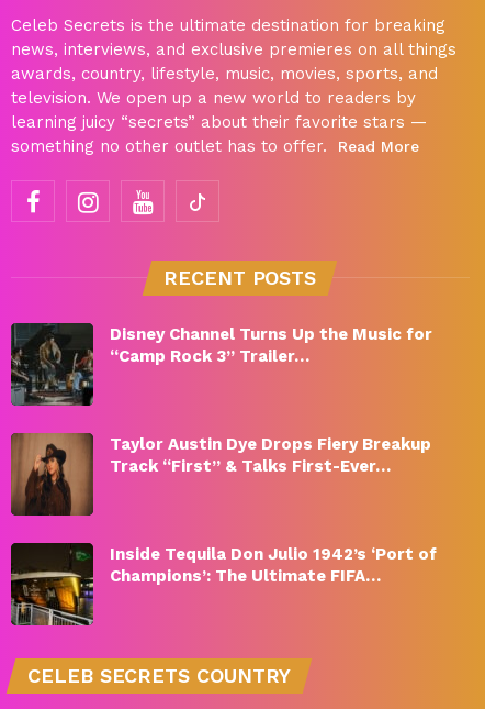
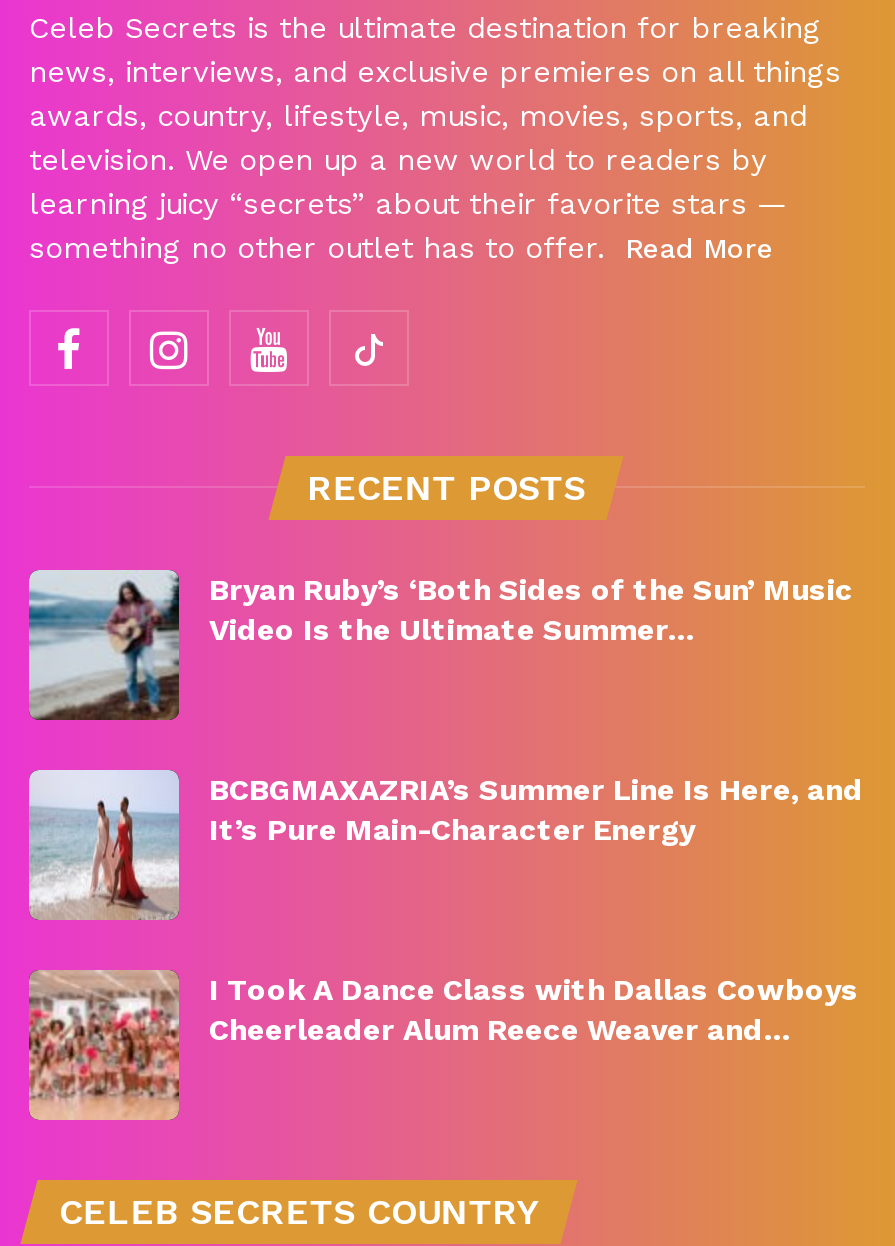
- [image]
- Disney Channel Turns Up the Music for
- “Camp Rock 3” Trailer…
+ [image]
+ Bryan Ruby’s ‘Both Sides of the Sun’ Music
+ Video Is the Ultimate Summer…

- [image]
- Taylor Austin Dye Drops Fiery Breakup
- Track “First” & Talks First-Ever…
+ [image]
+ BCBGMAXAZRIA’s Summer Line Is Here, and
+ It’s Pure Main-Character Energy

- [image]
- Inside Tequila Don Julio 1942’s ‘Port of
- Champions’: The Ultimate FIFA…
+ [image]
+ I Took A Dance Class with Dallas Cowboys
+ Cheerleader Alum Reece Weaver and…
